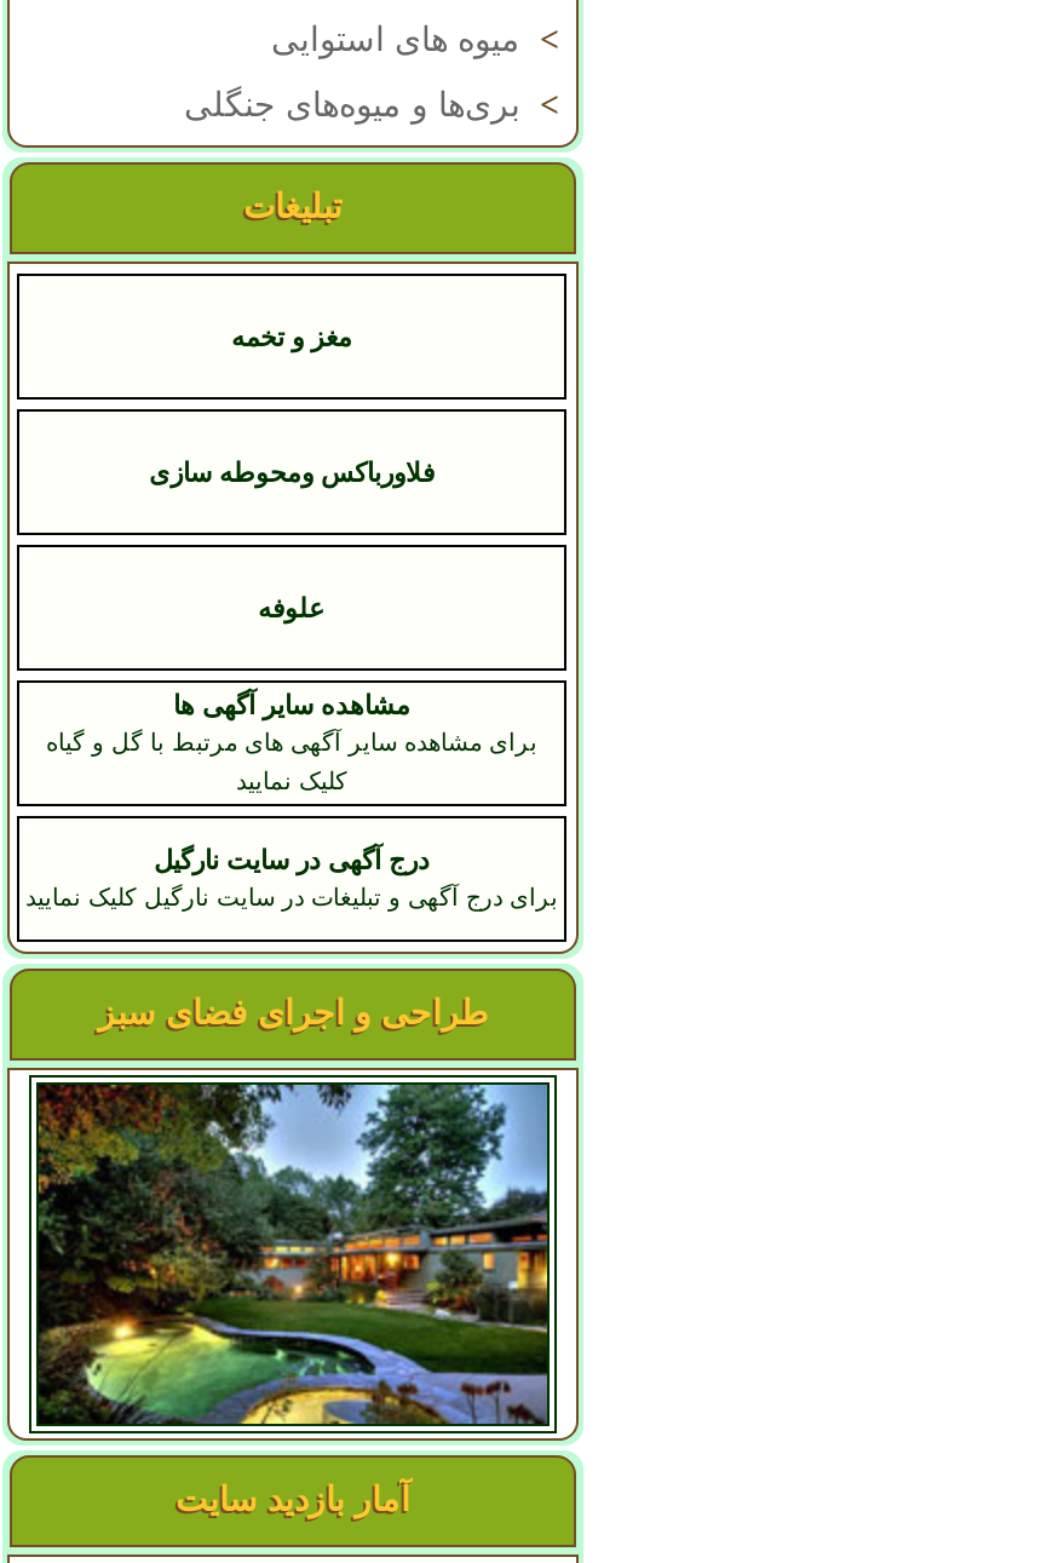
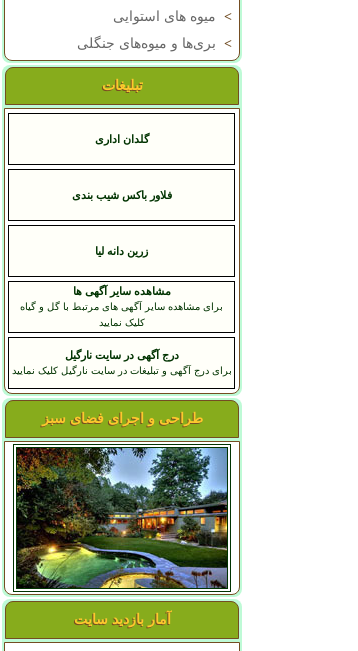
- مغز و تخمه
+ گلدان اداری

- فلاورباکس ومحوطه سازی
+ فلاور باکس شیب بندی

- علوفه
+ زرين دانه ليا
